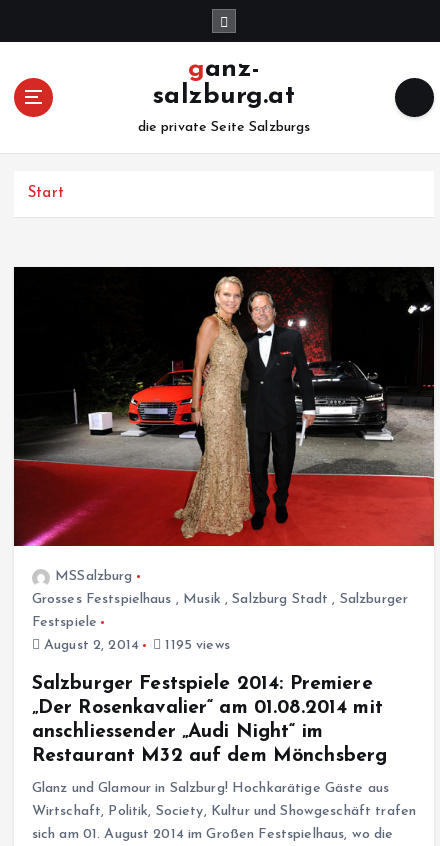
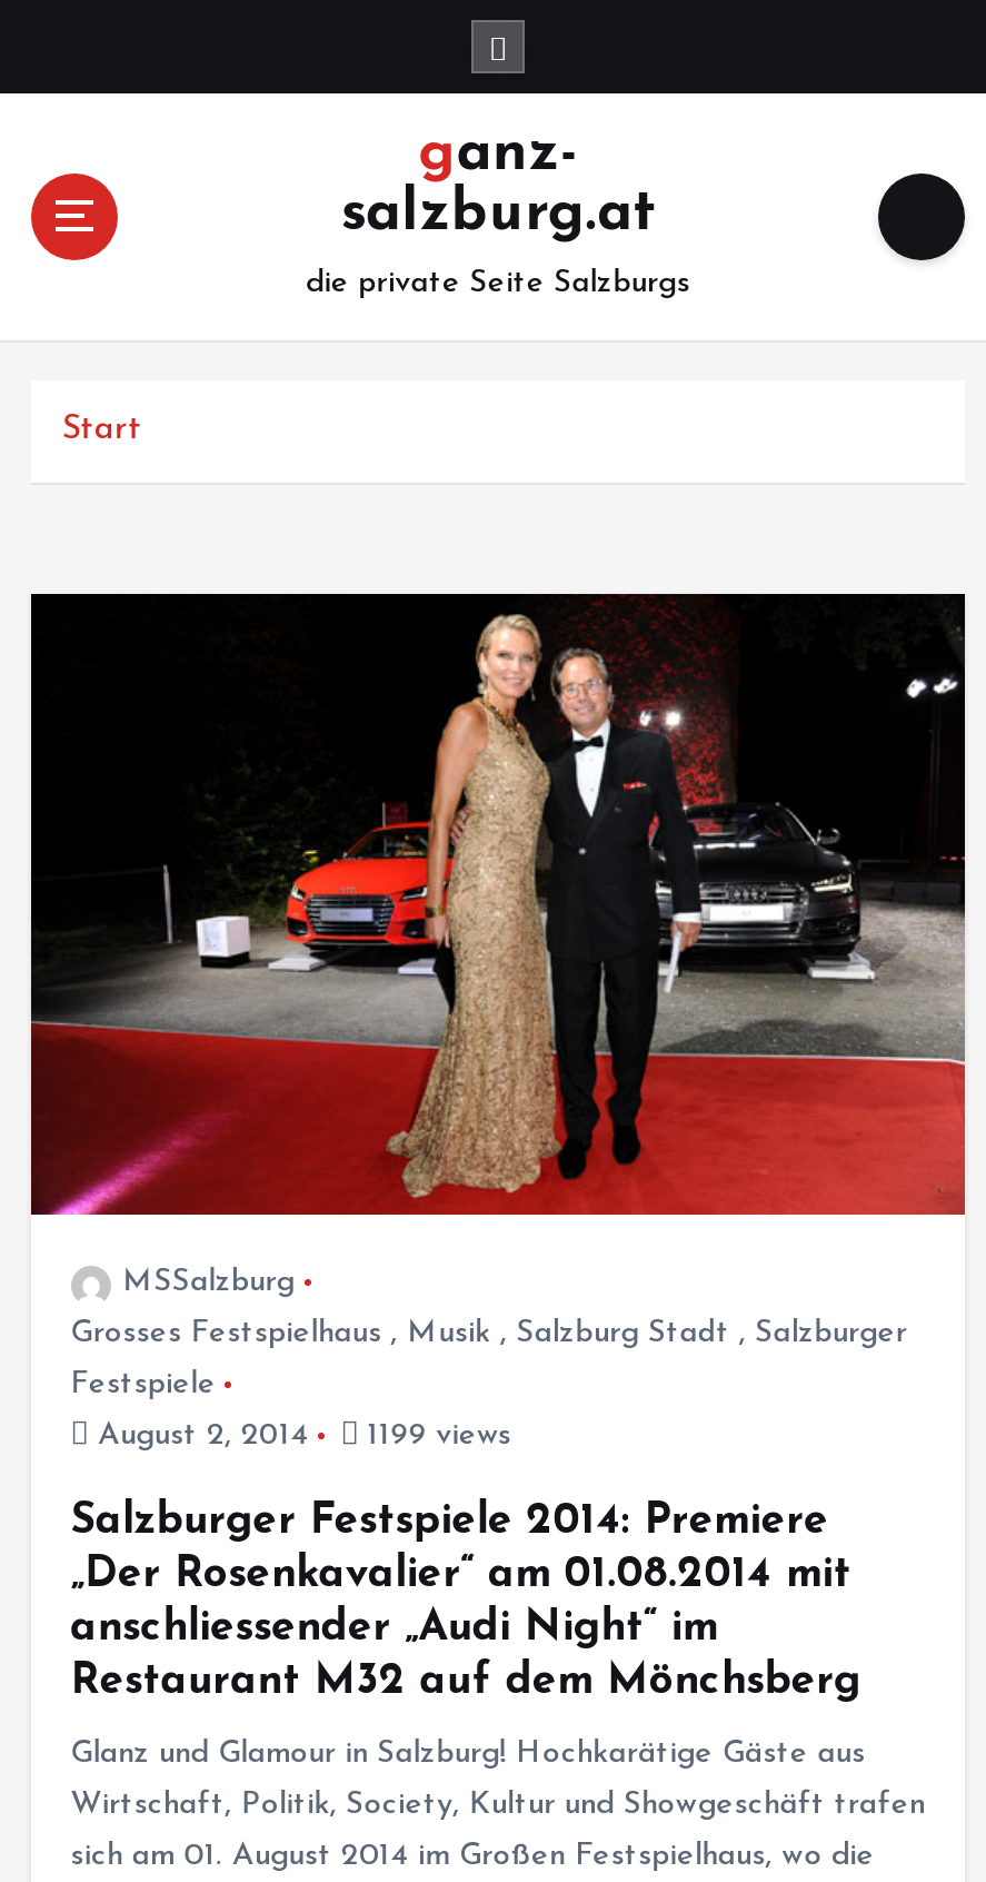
- August 2, 2014 1195 views
+ August 2, 2014 1199 views
